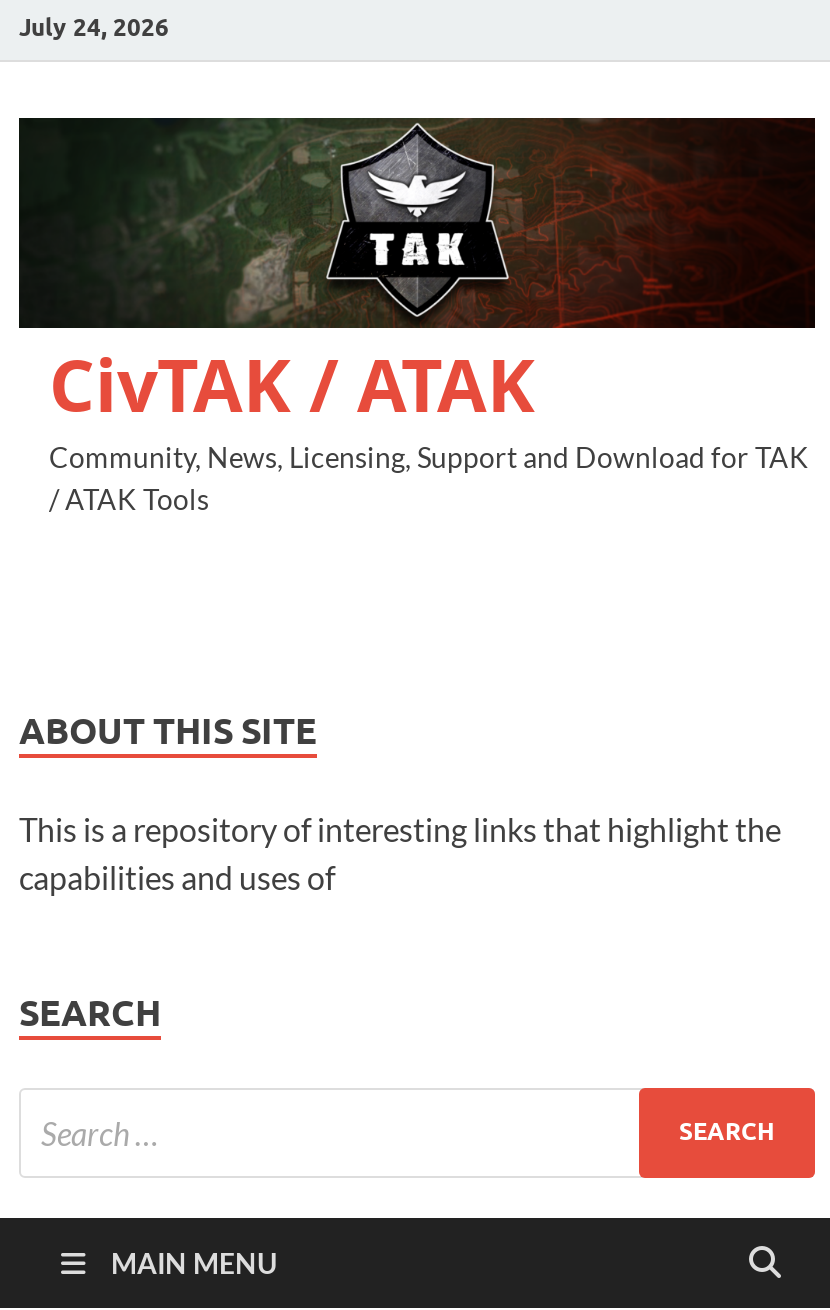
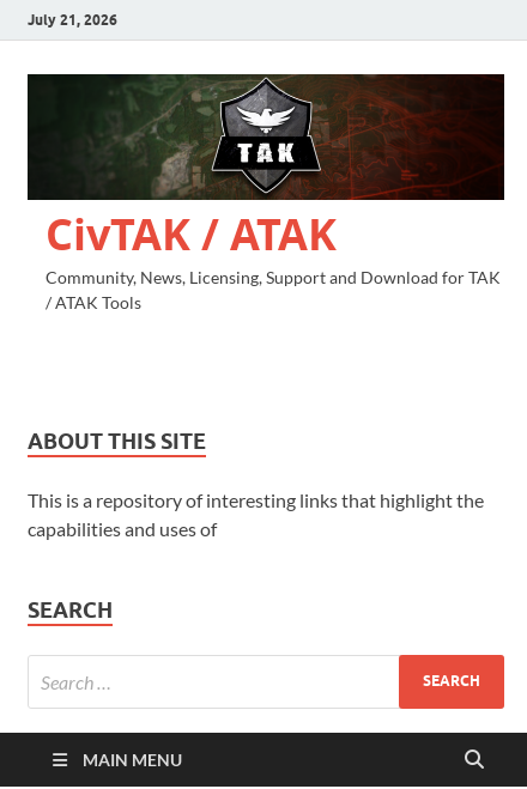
- July 24, 2026
+ July 21, 2026
